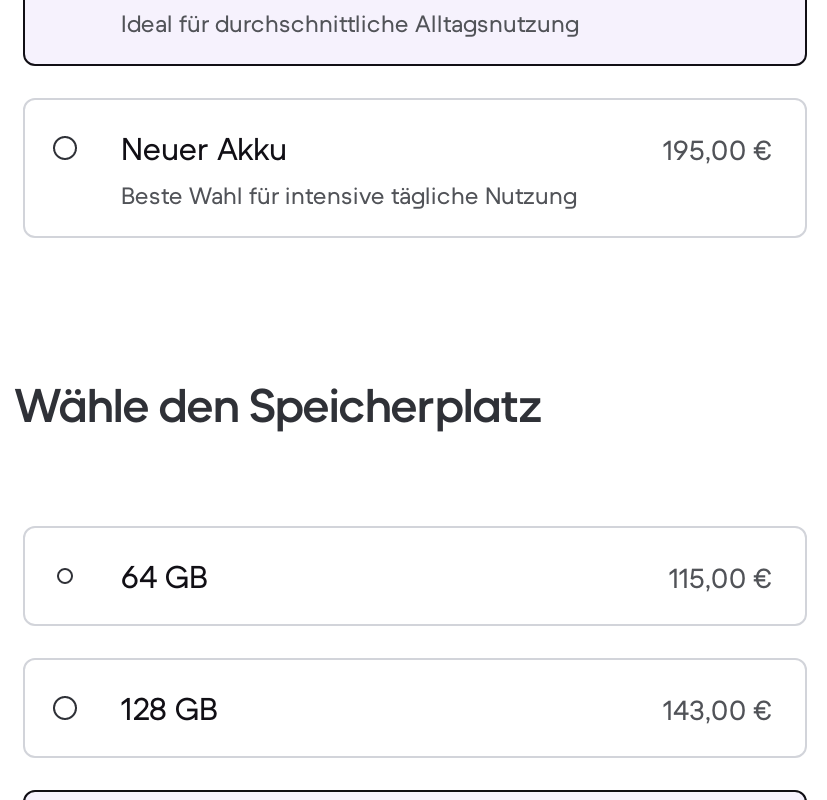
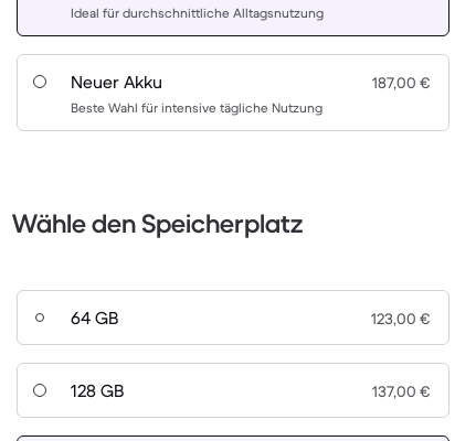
- 195,00 €
+ 187,00 €

- 115,00 €
+ 123,00 €

- 143,00 €
+ 137,00 €
